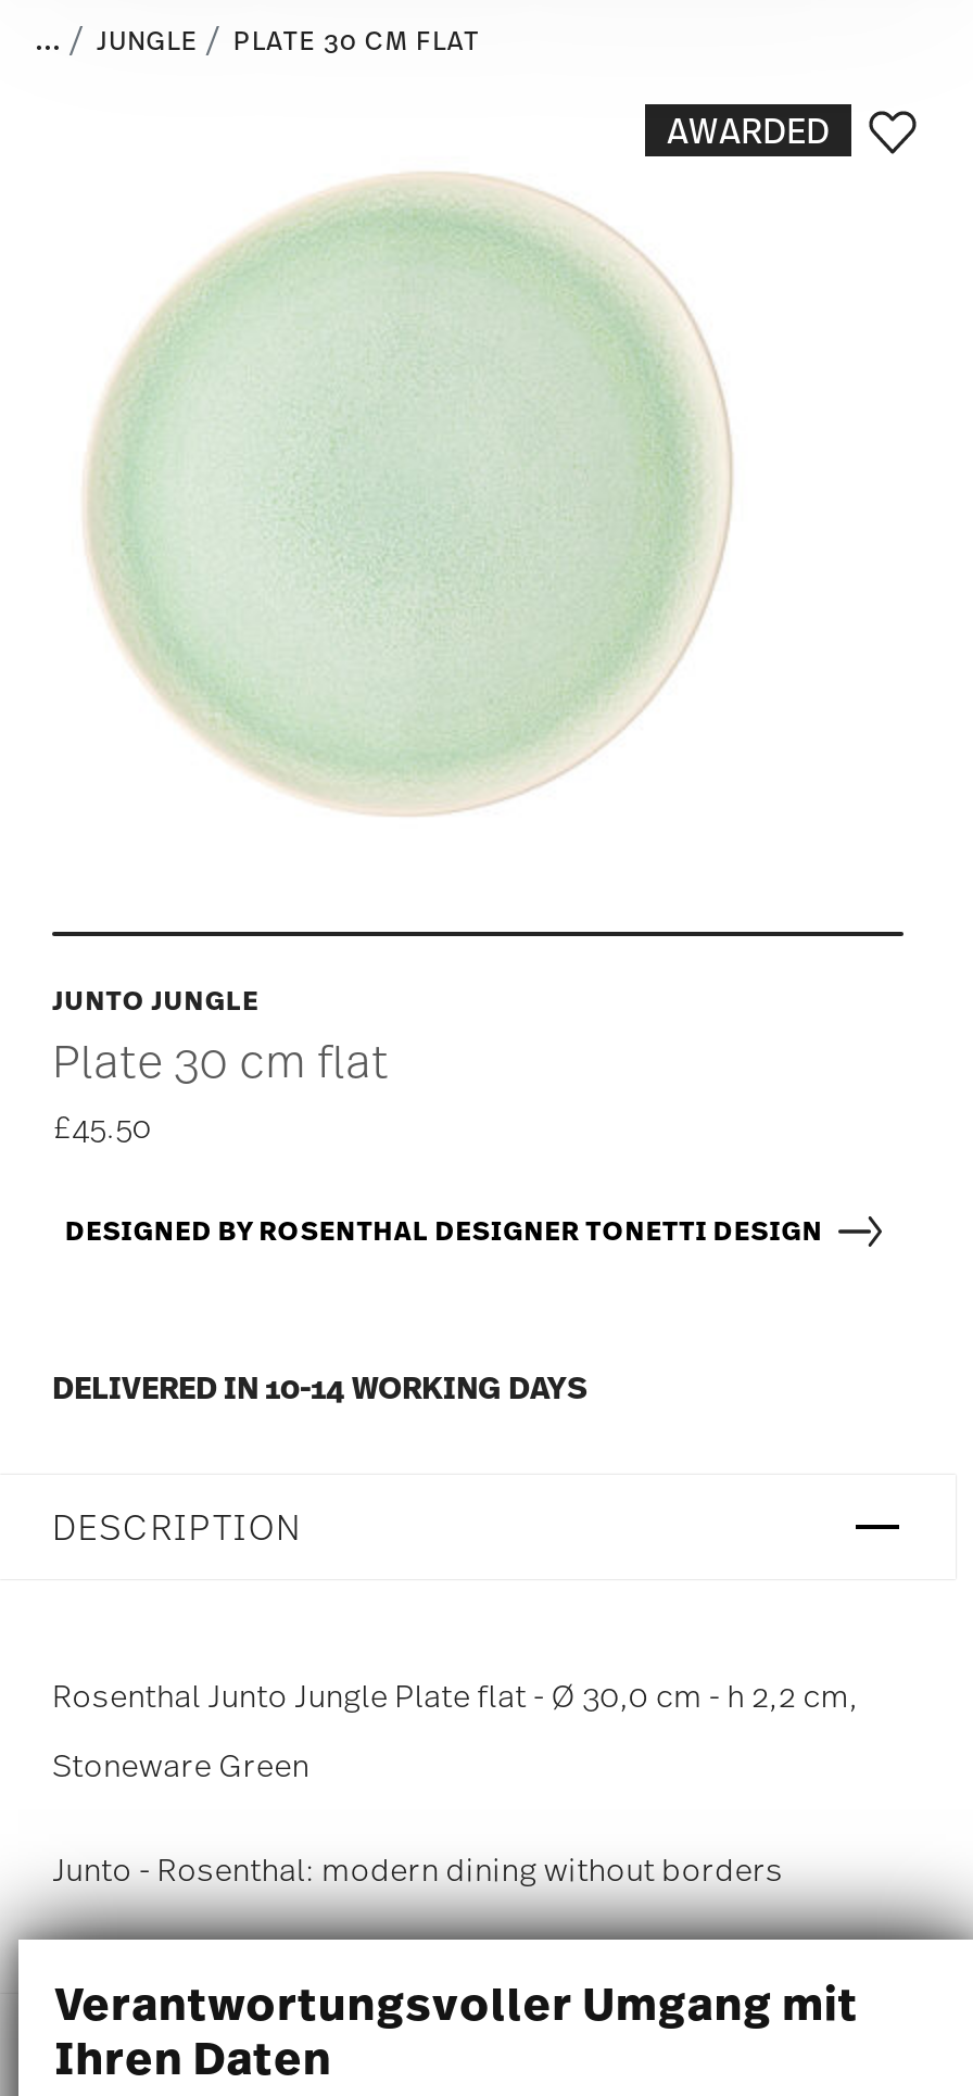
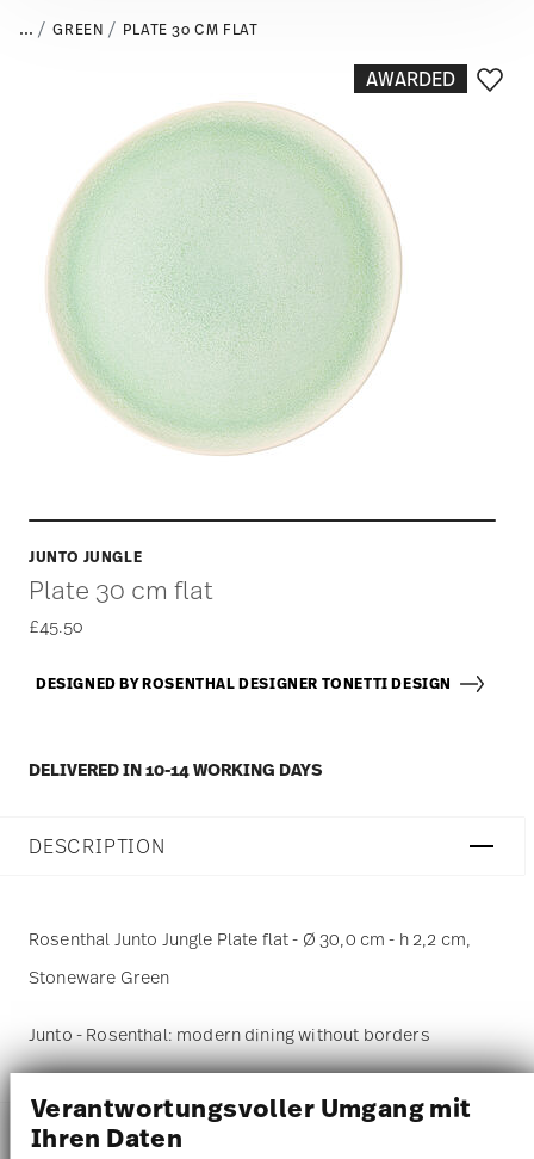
- JUNGLE
+ GREEN
